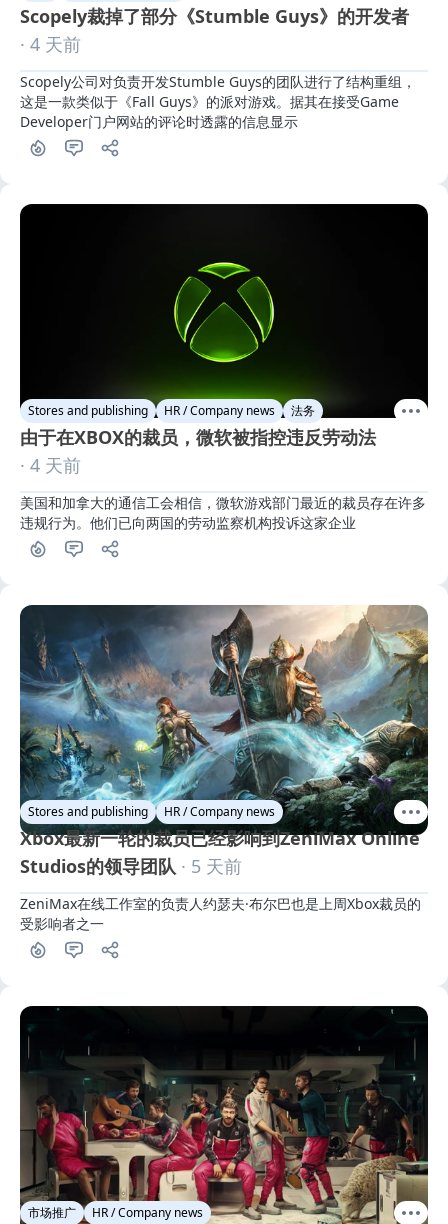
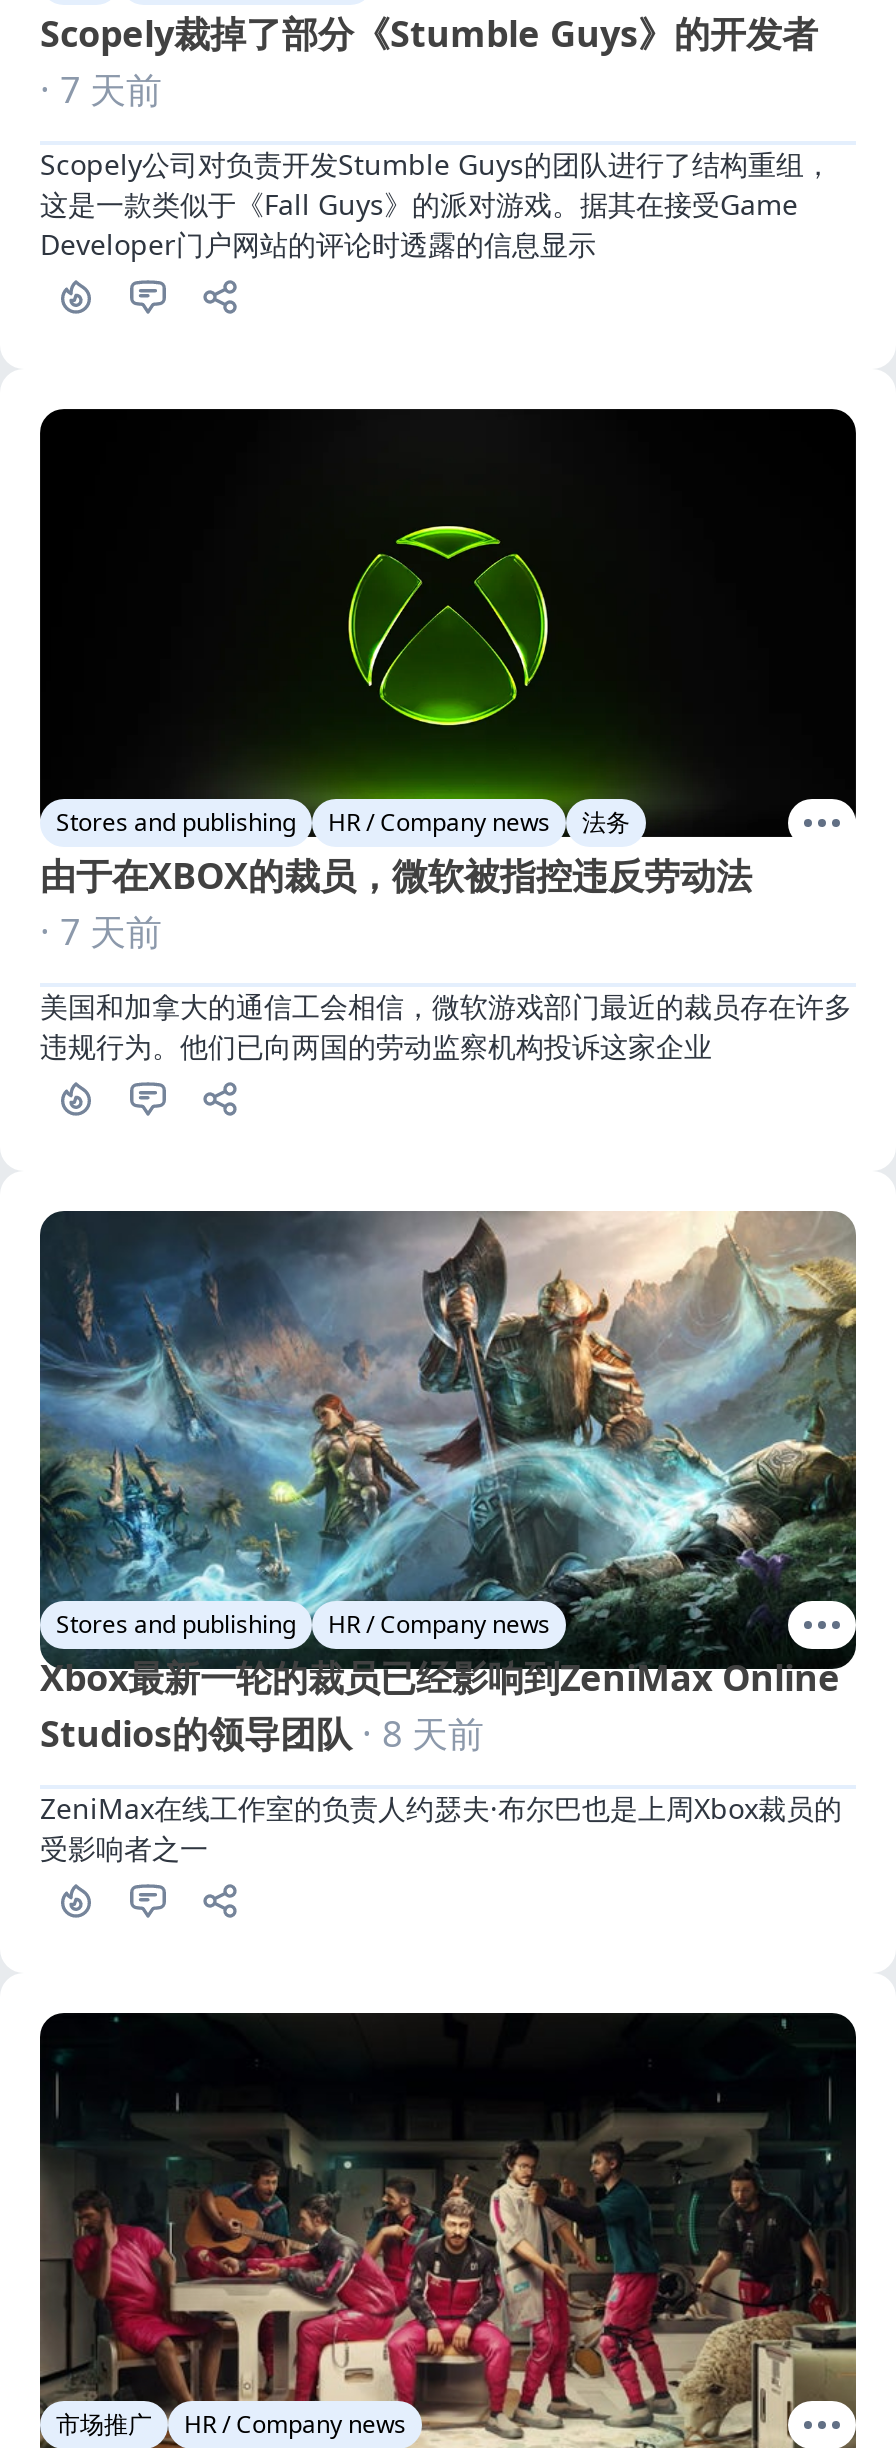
- · 4 天前
+ · 7 天前

- · 4 天前
+ · 7 天前

- Studios的领导团队· 5 天前
+ Studios的领导团队· 8 天前
